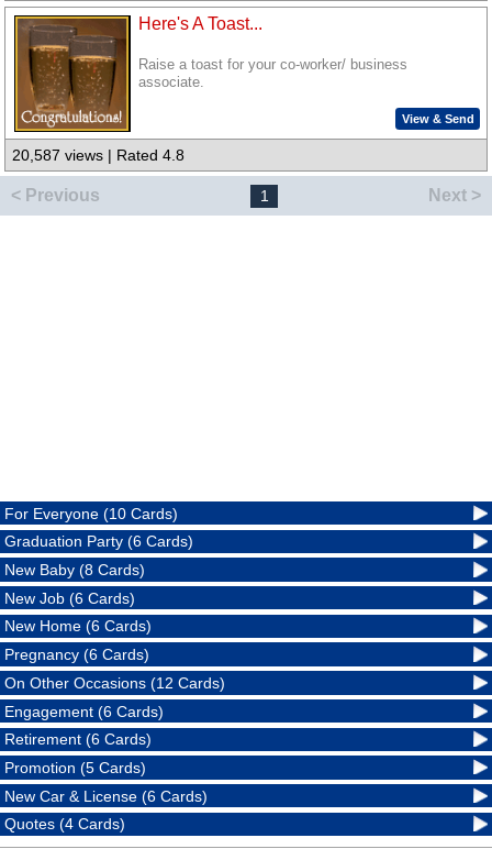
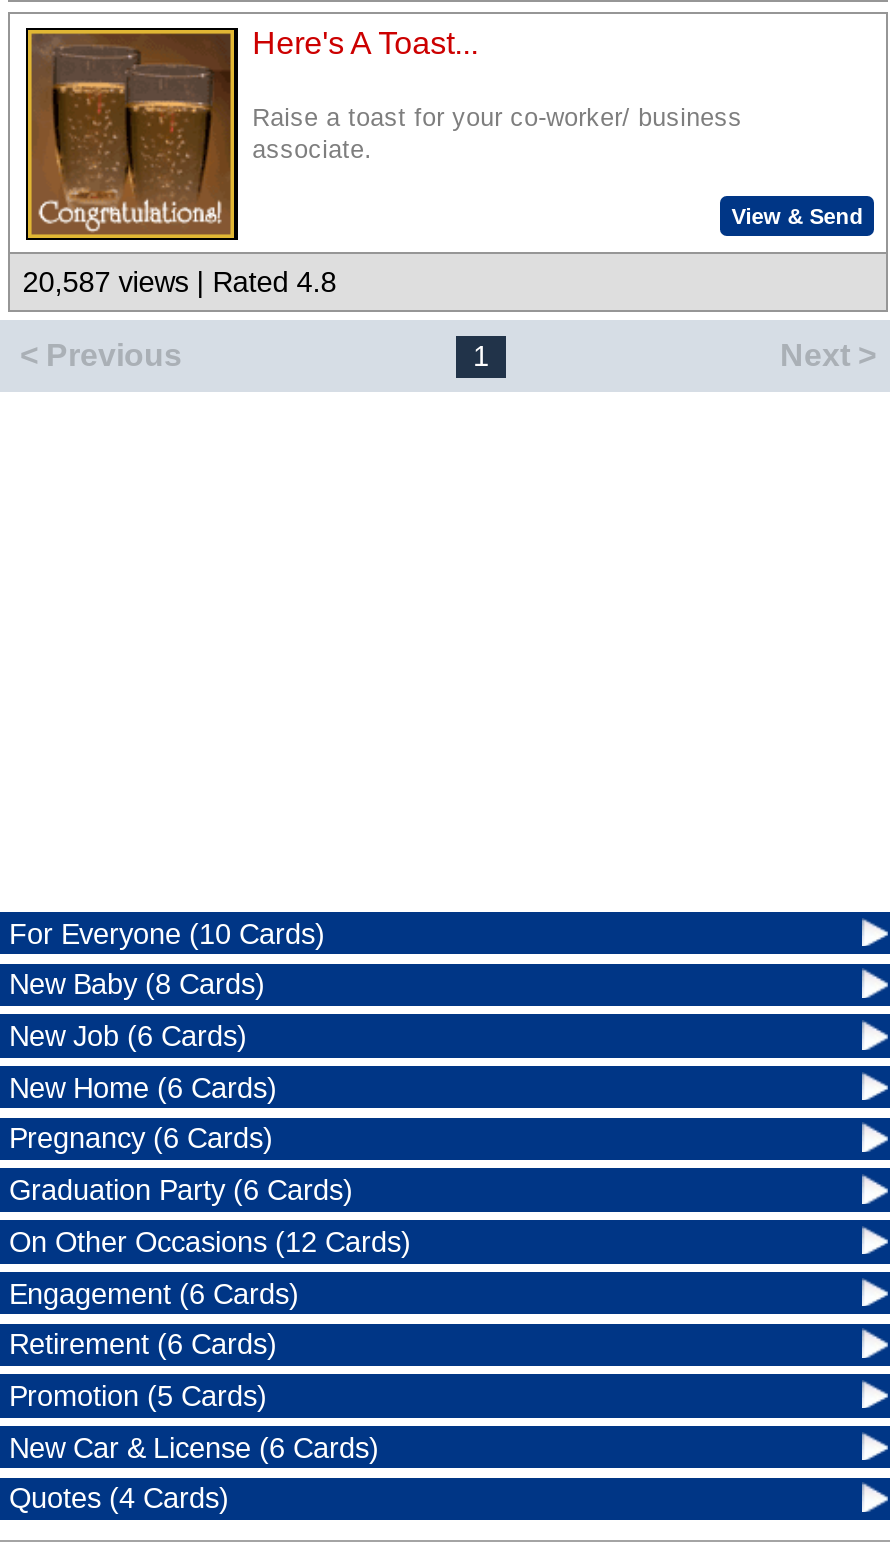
moved down: Graduation Party (6 Cards)

moved up: New Baby (8 Cards) | New Job (6 Cards) | New Home (6 Cards) | Pregnancy (6 Cards)
